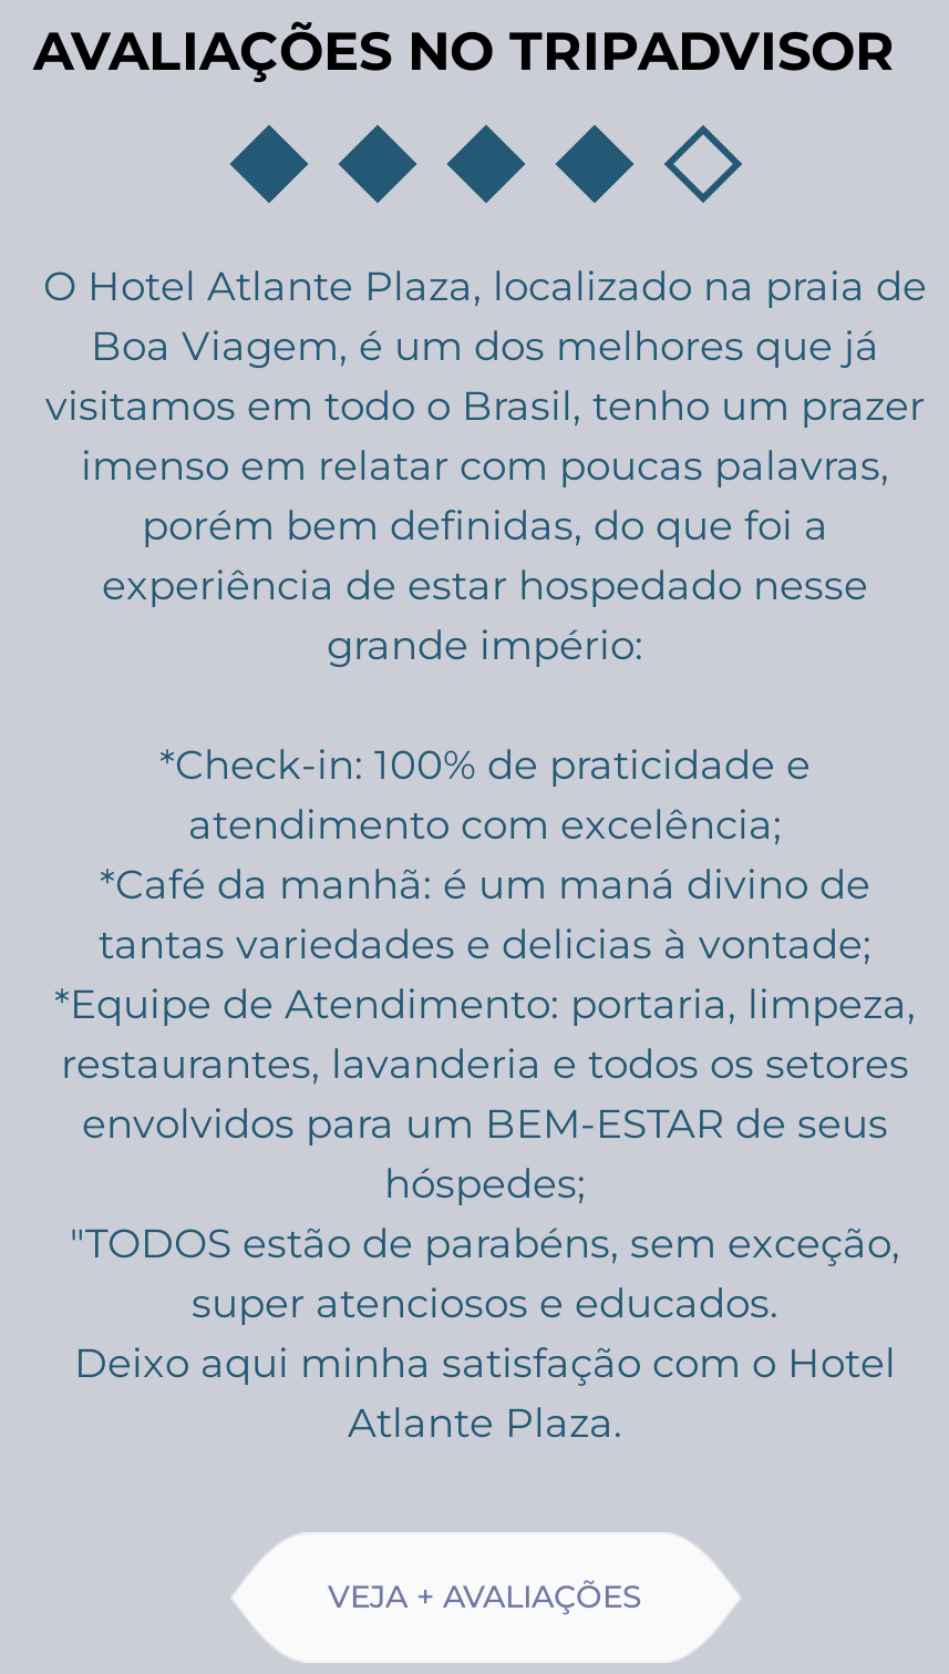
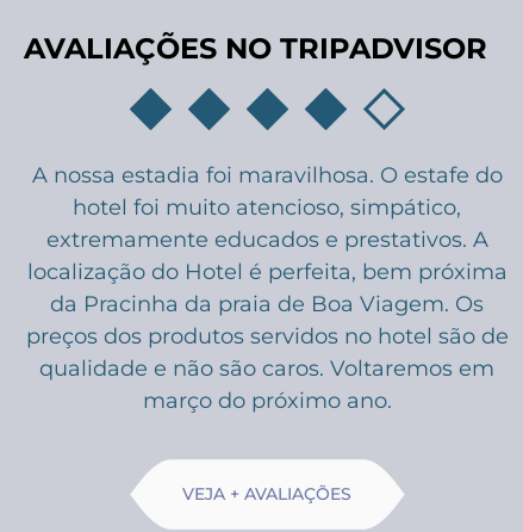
- O Hotel Atlante Plaza, localizado na praia de
- Boa Viagem, é um dos melhores que já
- visitamos em todo o Brasil, tenho um prazer
- imenso em relatar com poucas palavras,
- porém bem definidas, do que foi a
- experiência de estar hospedado nesse
- grande império:
- *Check-in: 100% de praticidade e
- atendimento com excelência;
- *Café da manhã: é um maná divino de
- tantas variedades e delicias à vontade;
- *Equipe de Atendimento: portaria, limpeza,
- restaurantes, lavanderia e todos os setores
- envolvidos para um BEM-ESTAR de seus
- hóspedes;
- "TODOS estão de parabéns, sem exceção,
- super atenciosos e educados.
- Deixo aqui minha satisfação com o Hotel
- Atlante Plaza.
+ A nossa estadia foi maravilhosa. O estafe do
+ hotel foi muito atencioso, simpático,
+ extremamente educados e prestativos. A
+ localização do Hotel é perfeita, bem próxima
+ da Pracinha da praia de Boa Viagem. Os
+ preços dos produtos servidos no hotel são de
+ qualidade e não são caros. Voltaremos em
+ março do próximo ano.
